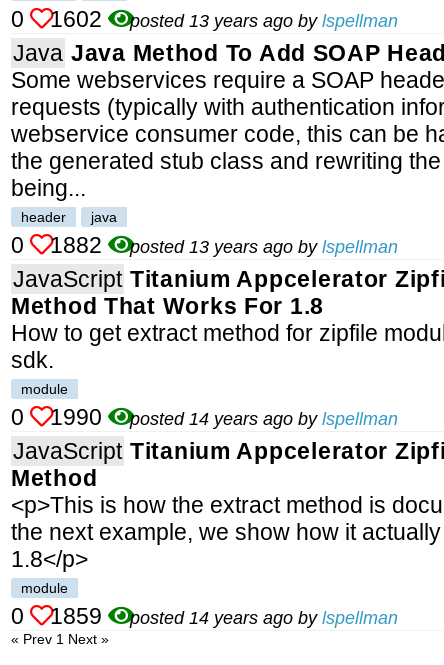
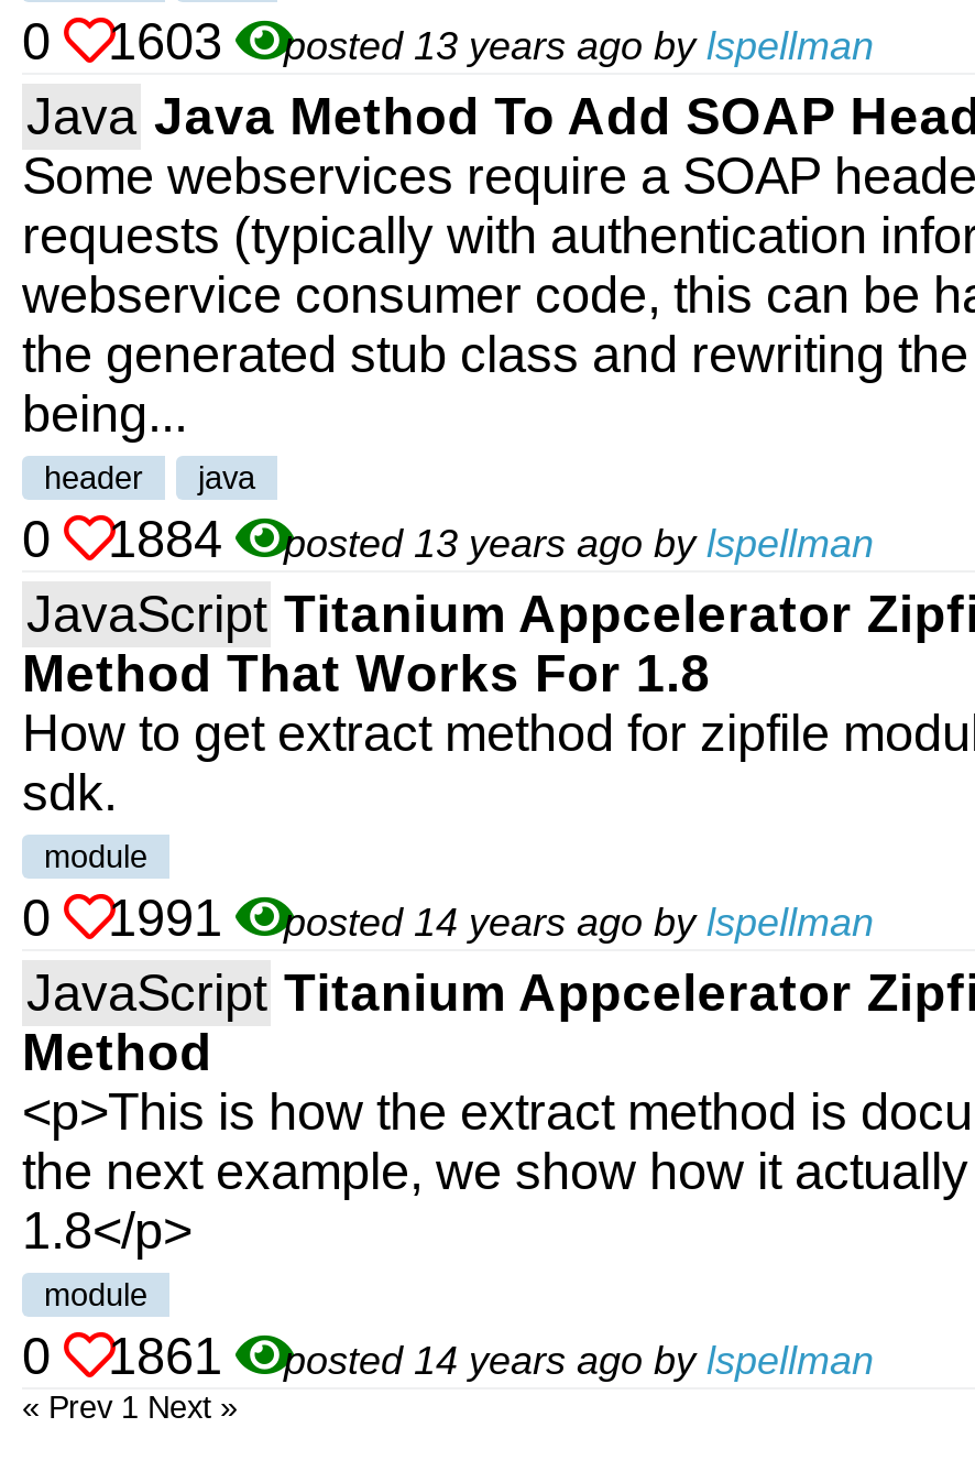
- 0 1602 posted 13 years ago by lspellman
+ 0 1603 posted 13 years ago by lspellman

- 0 1882 posted 13 years ago by lspellman
+ 0 1884 posted 13 years ago by lspellman

- 0 1990 posted 14 years ago by lspellman
+ 0 1991 posted 14 years ago by lspellman

- 0 1859 posted 14 years ago by lspellman
+ 0 1861 posted 14 years ago by lspellman
